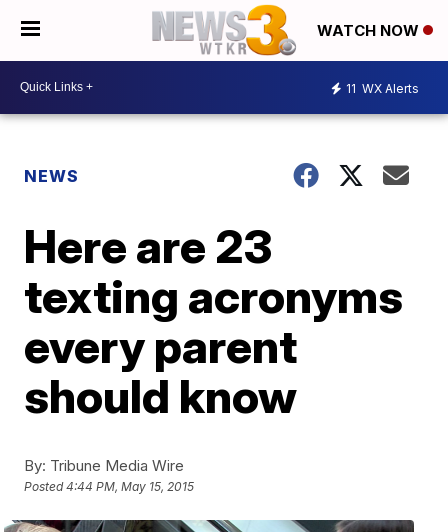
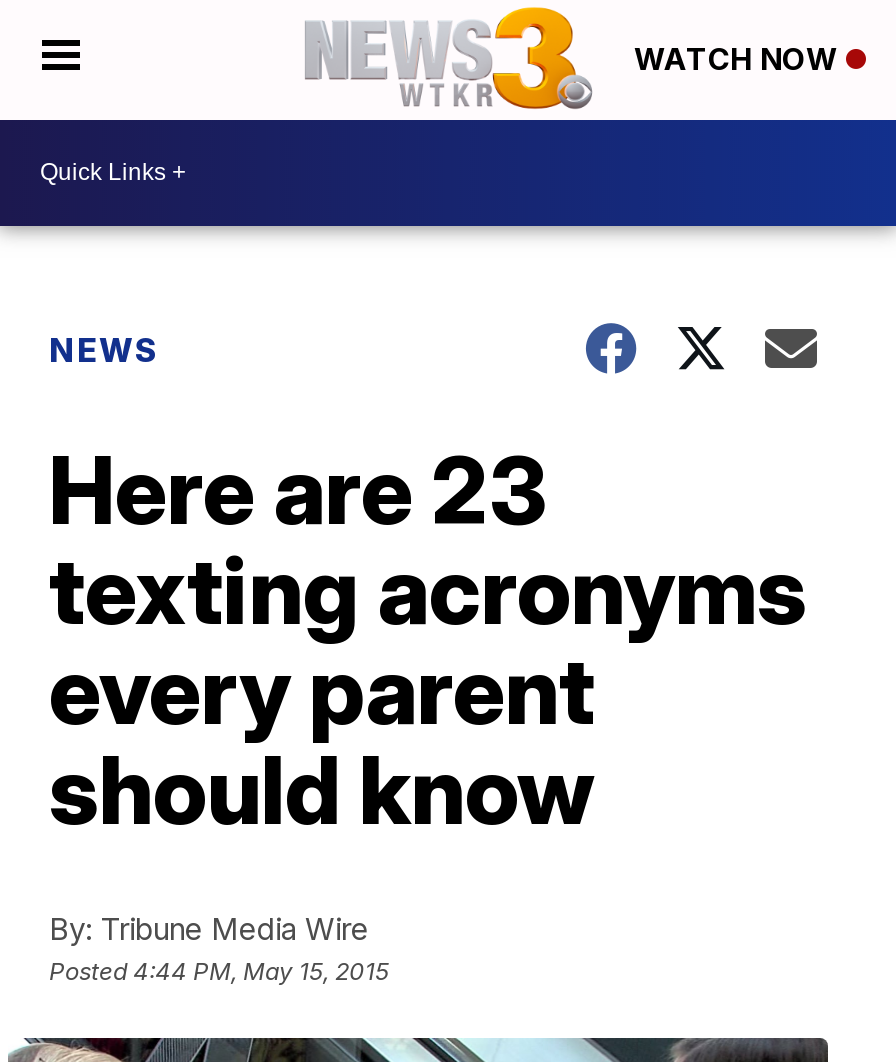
- 11 WX Alerts
